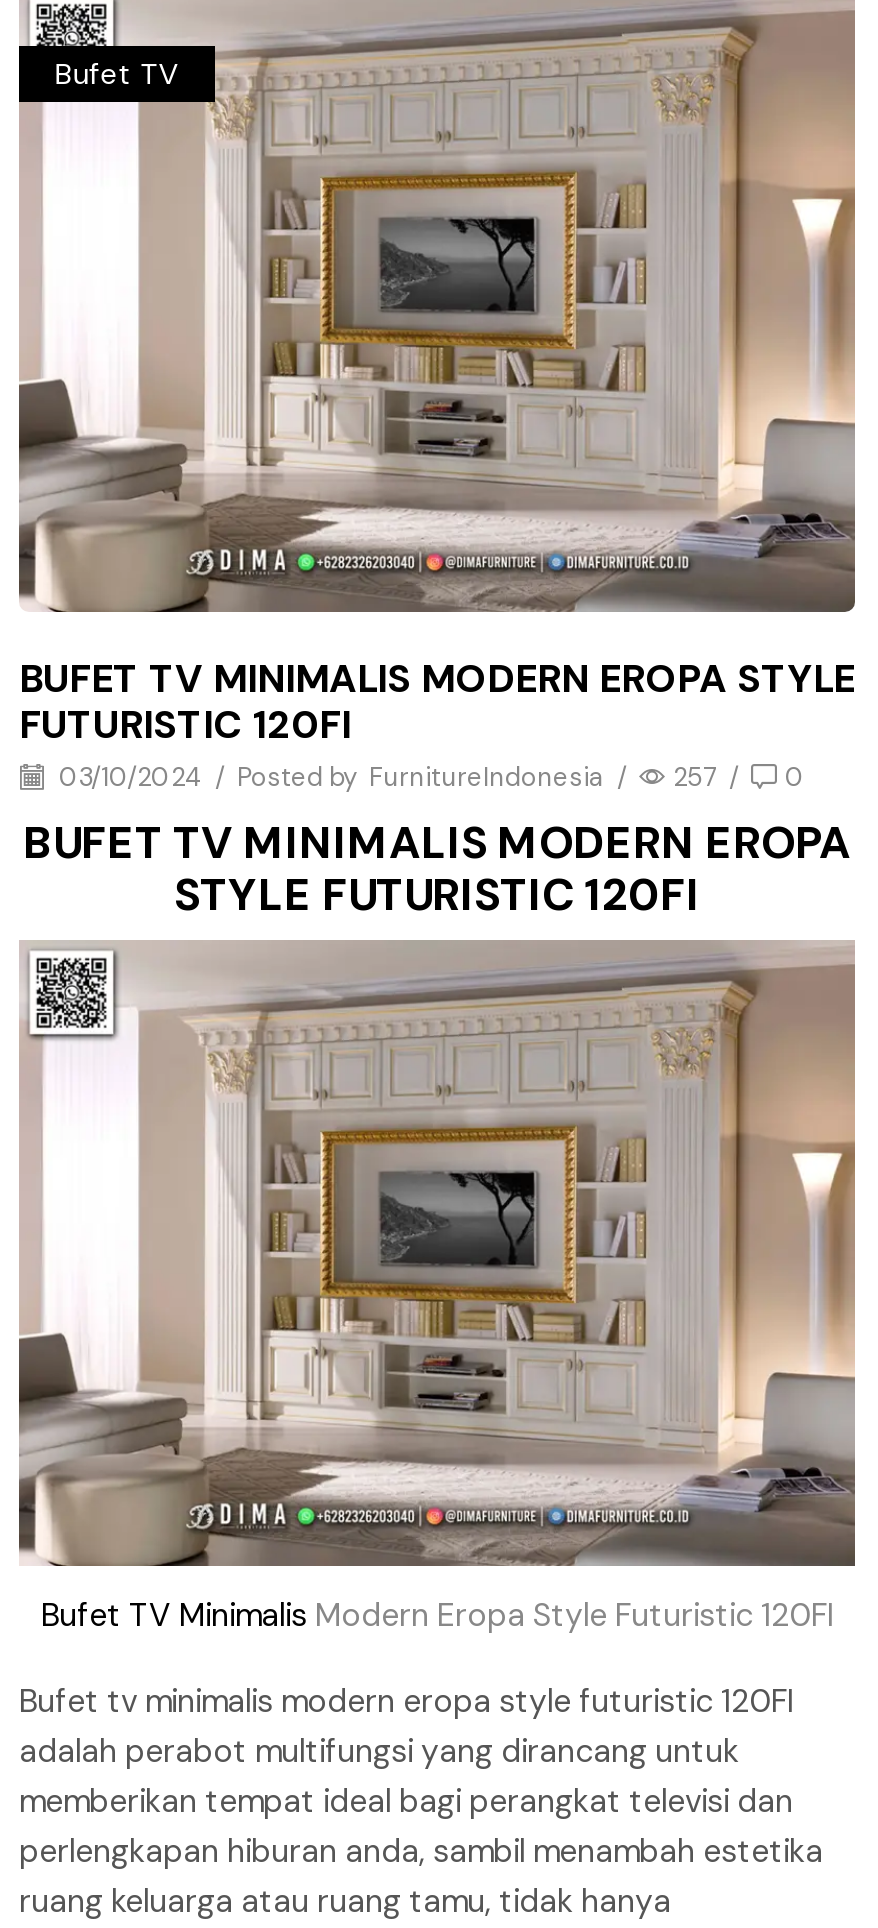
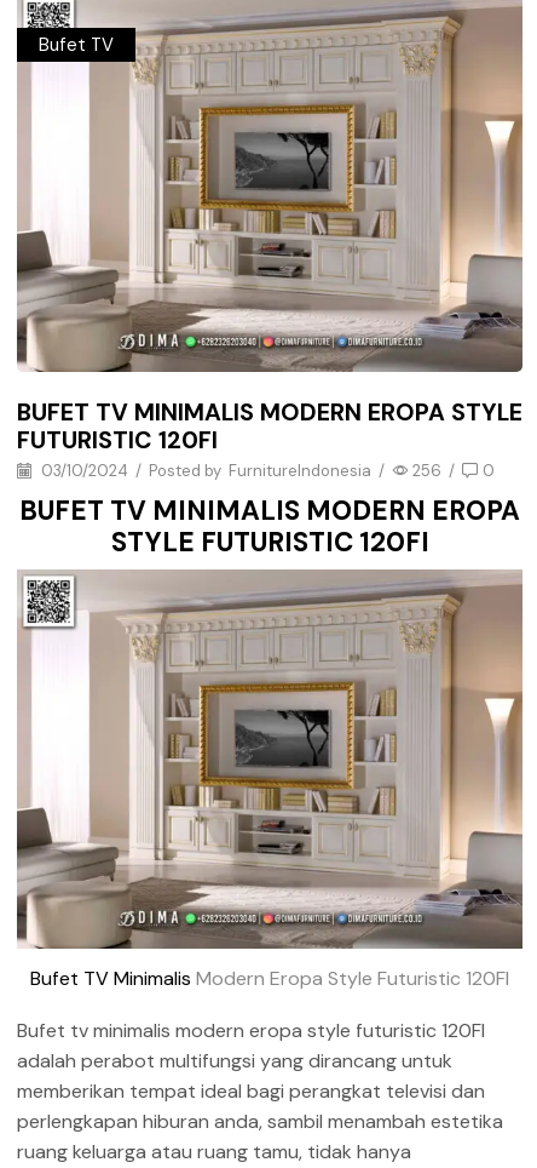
- 257 /
+ 256 /
